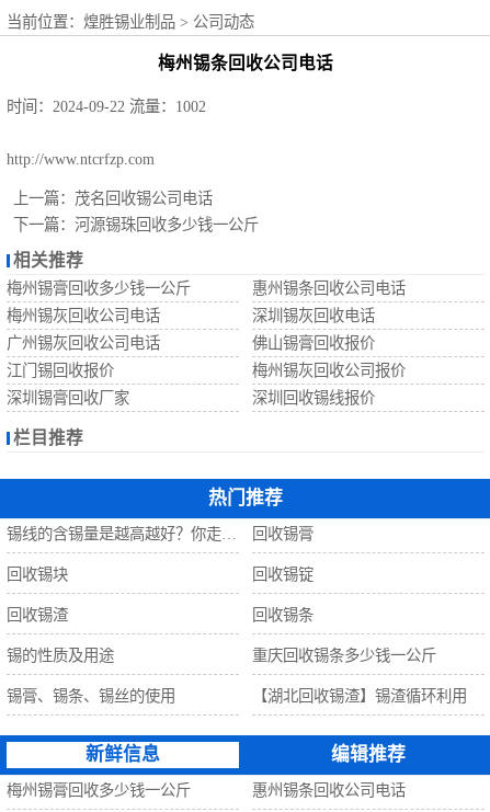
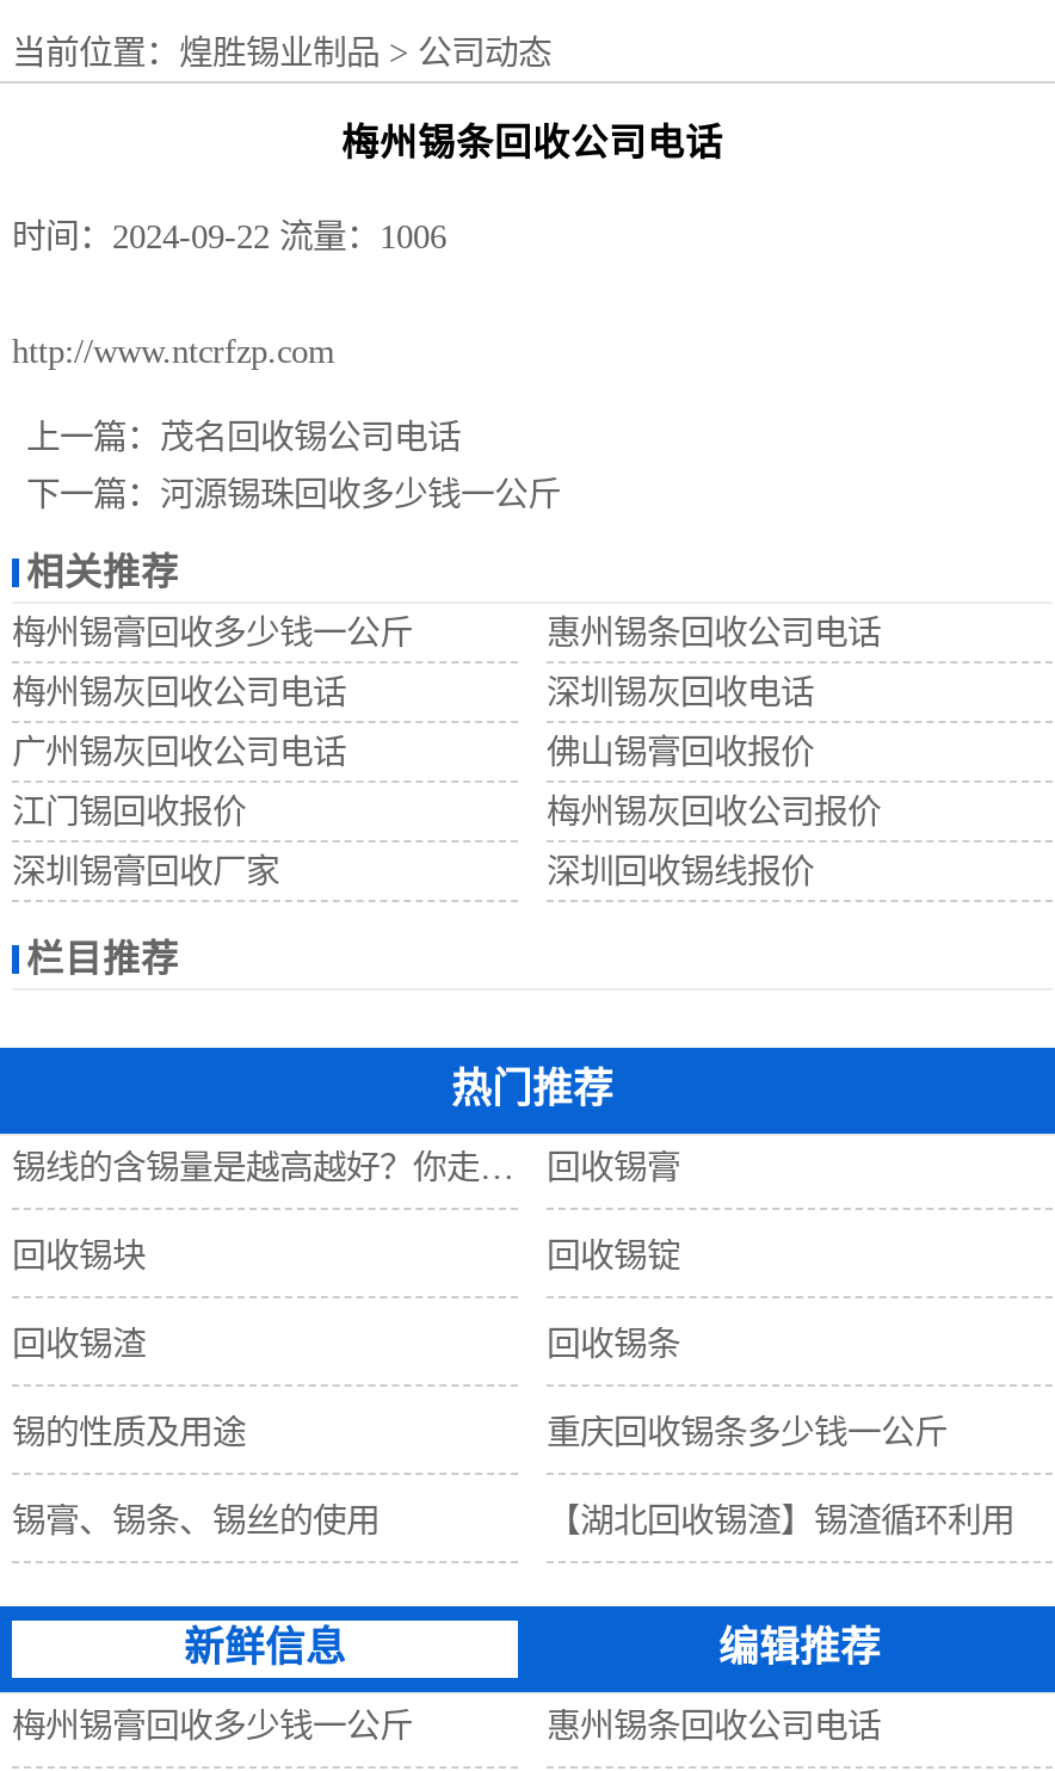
- 时间：2024-09-22 流量：1002
+ 时间：2024-09-22 流量：1006
